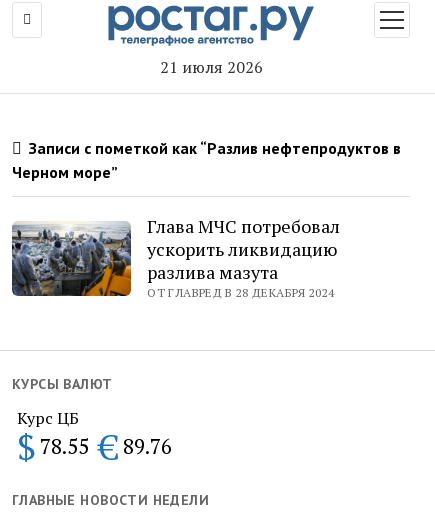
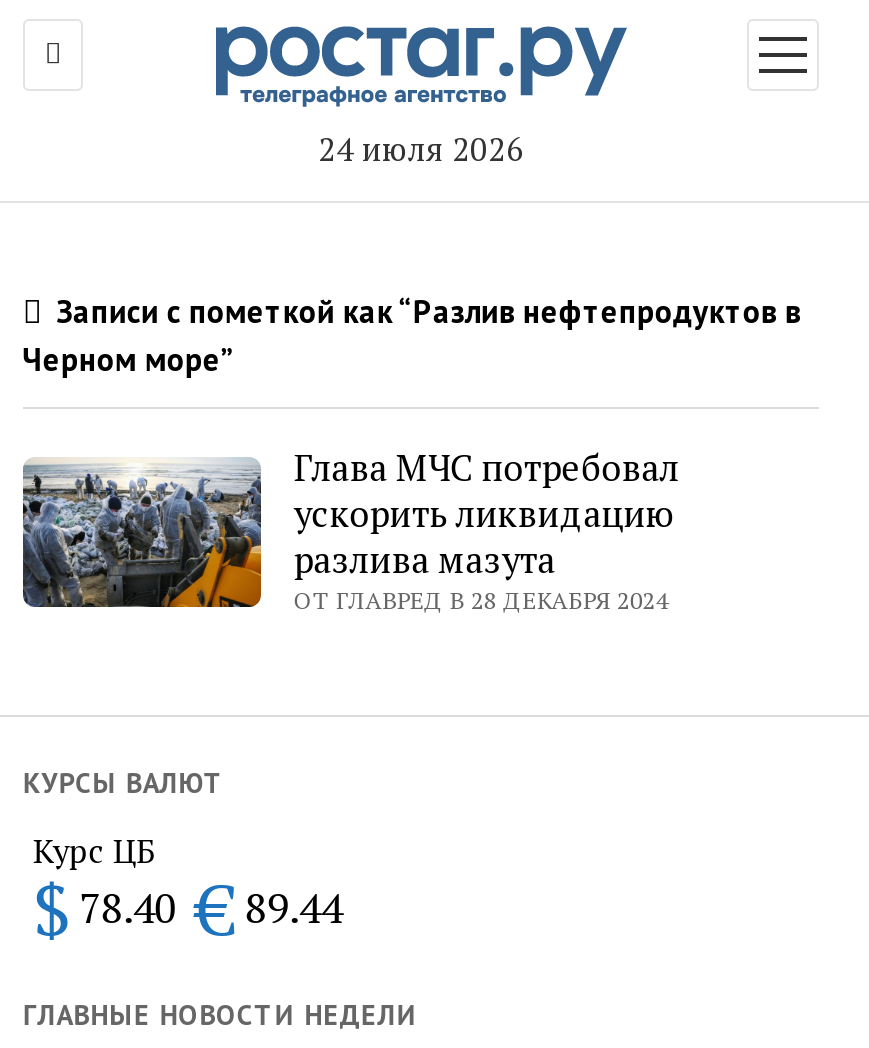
- 21 июля 2026
+ 24 июля 2026

- $ 78.55 € 89.76
+ $ 78.40 € 89.44
